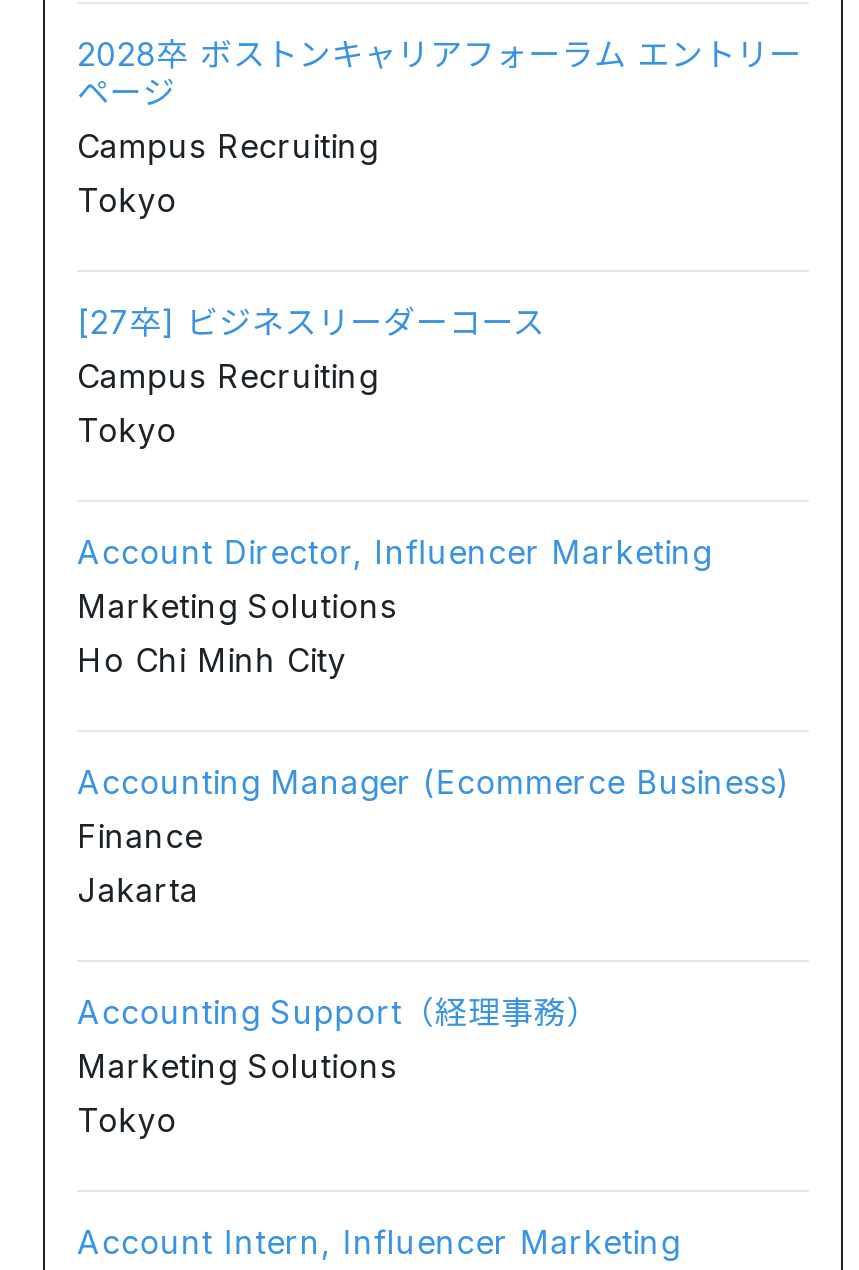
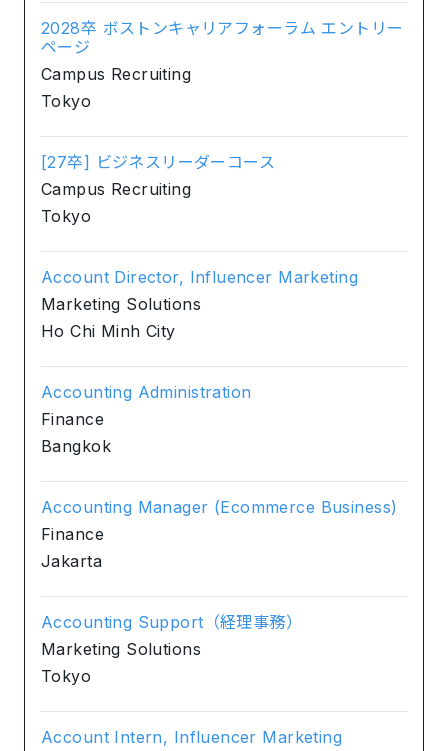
+ Accounting Administration
+ Finance
+ Bangkok
